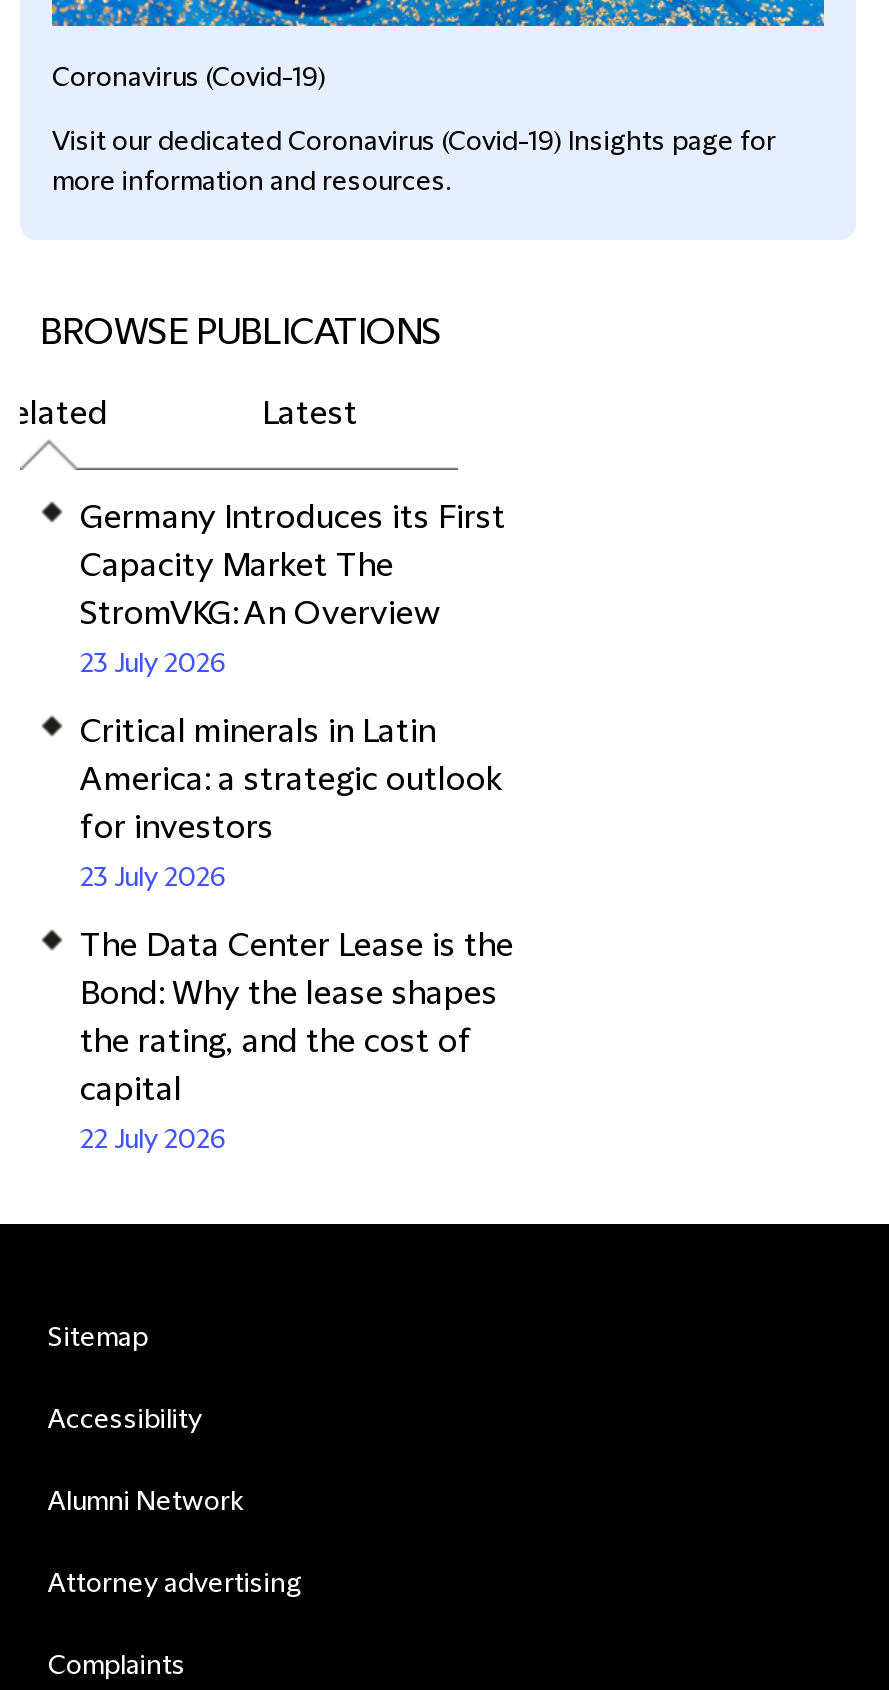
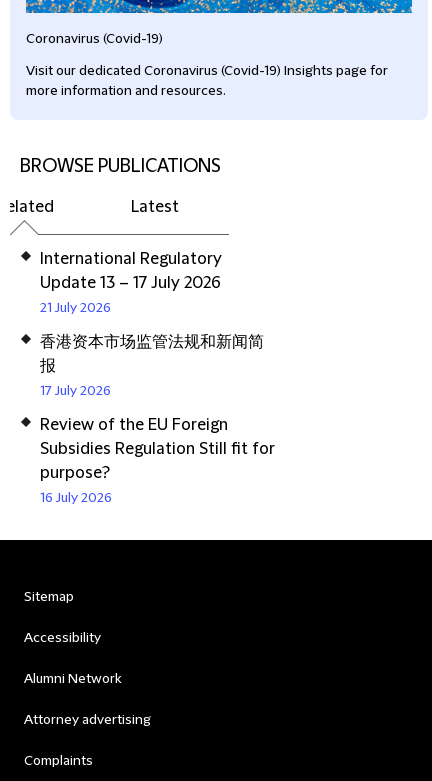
- Germany Introduces its First
- Capacity Market The
- StromVKG: An Overview
- 23 July 2026
+ International Regulatory
+ Update 13 – 17 July 2026
+ 21 July 2026

- Critical minerals in Latin
- America: a strategic outlook
- for investors
- 23 July 2026
+ 香港资本市场监管法规和新闻简
+ 报
+ 17 July 2026

- The Data Center Lease is the
- Bond: Why the lease shapes
- the rating, and the cost of
- capital
- 22 July 2026
+ Review of the EU Foreign
+ Subsidies Regulation Still fit for
+ purpose?
+ 16 July 2026
